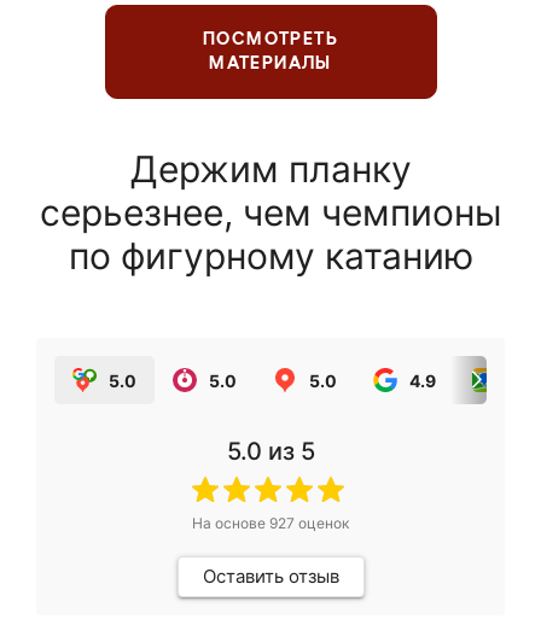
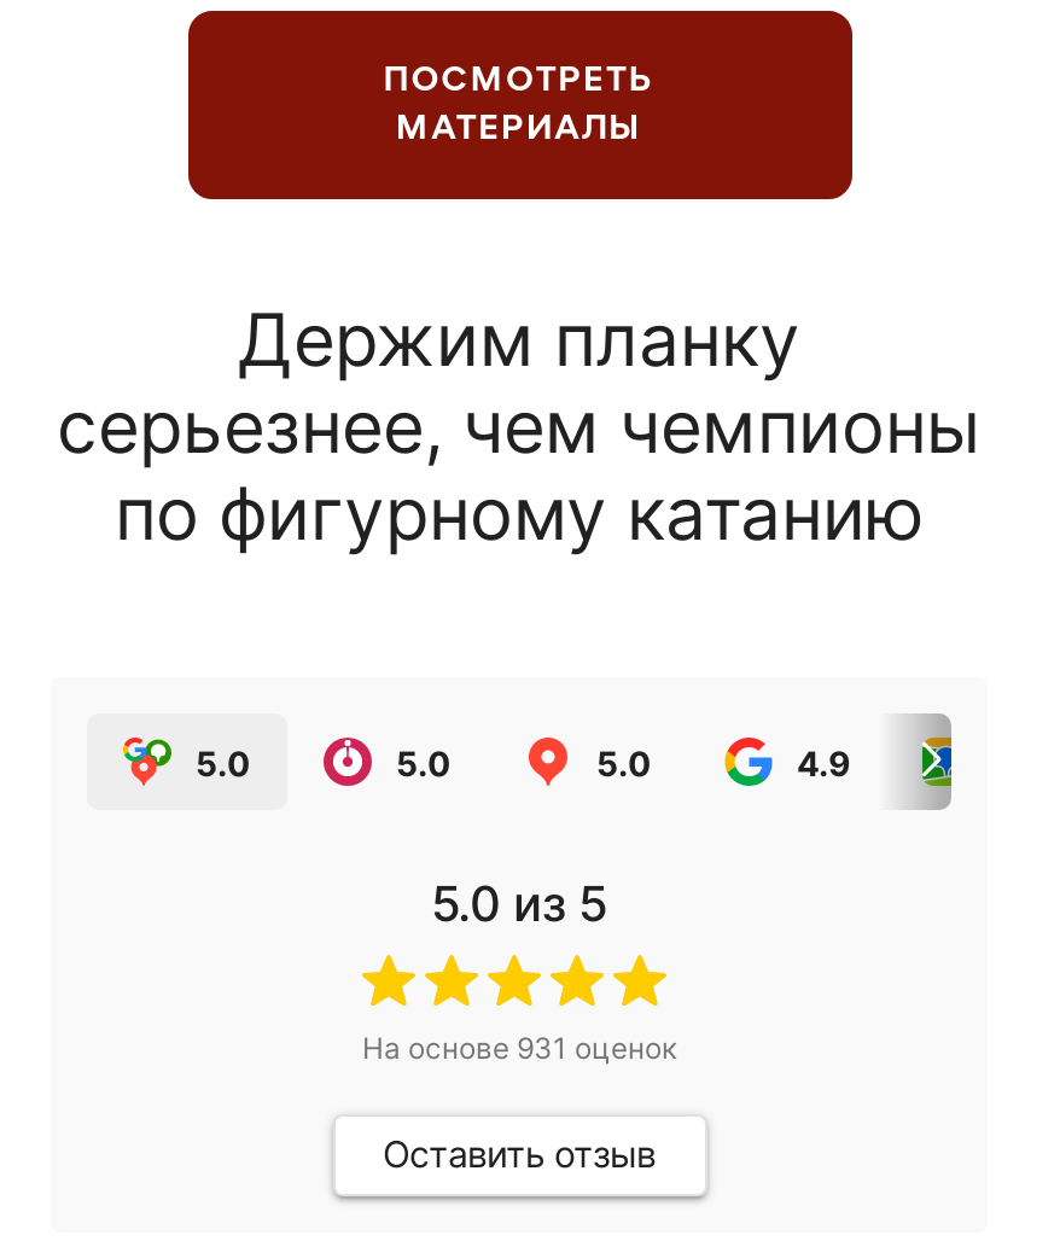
- На основе 927 оценок
+ На основе 931 оценок
